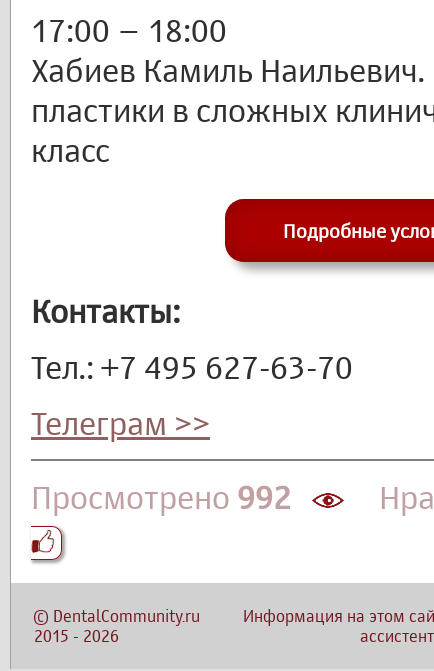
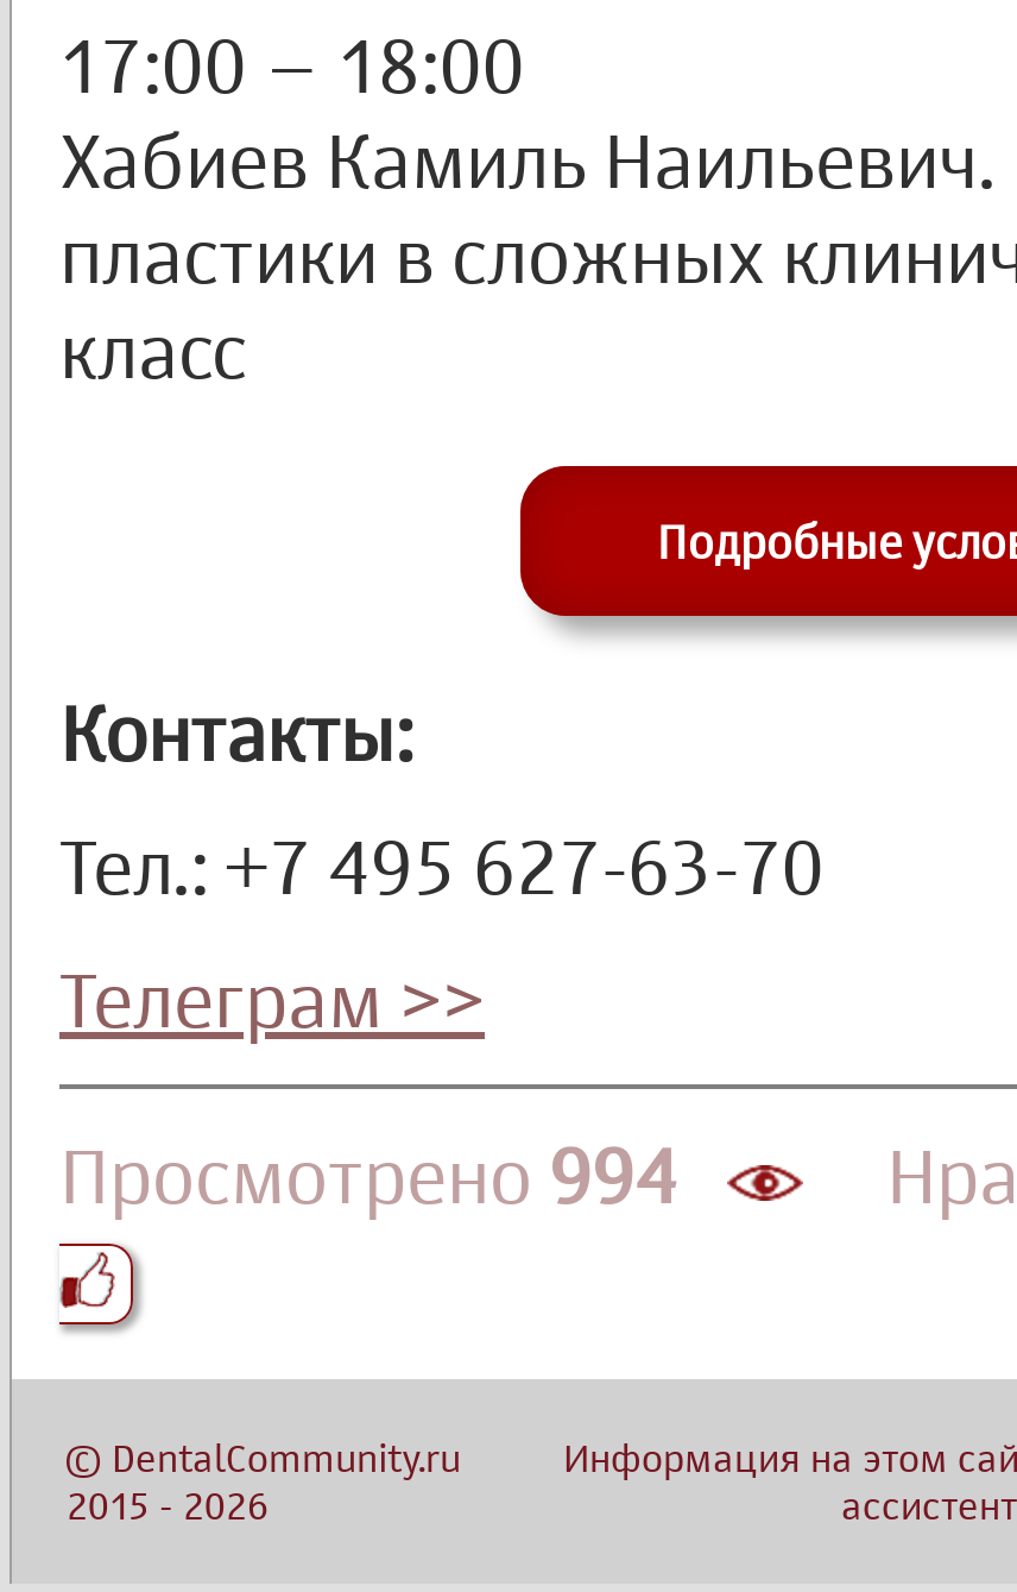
- Просмотрено 992
+ Просмотрено 994
